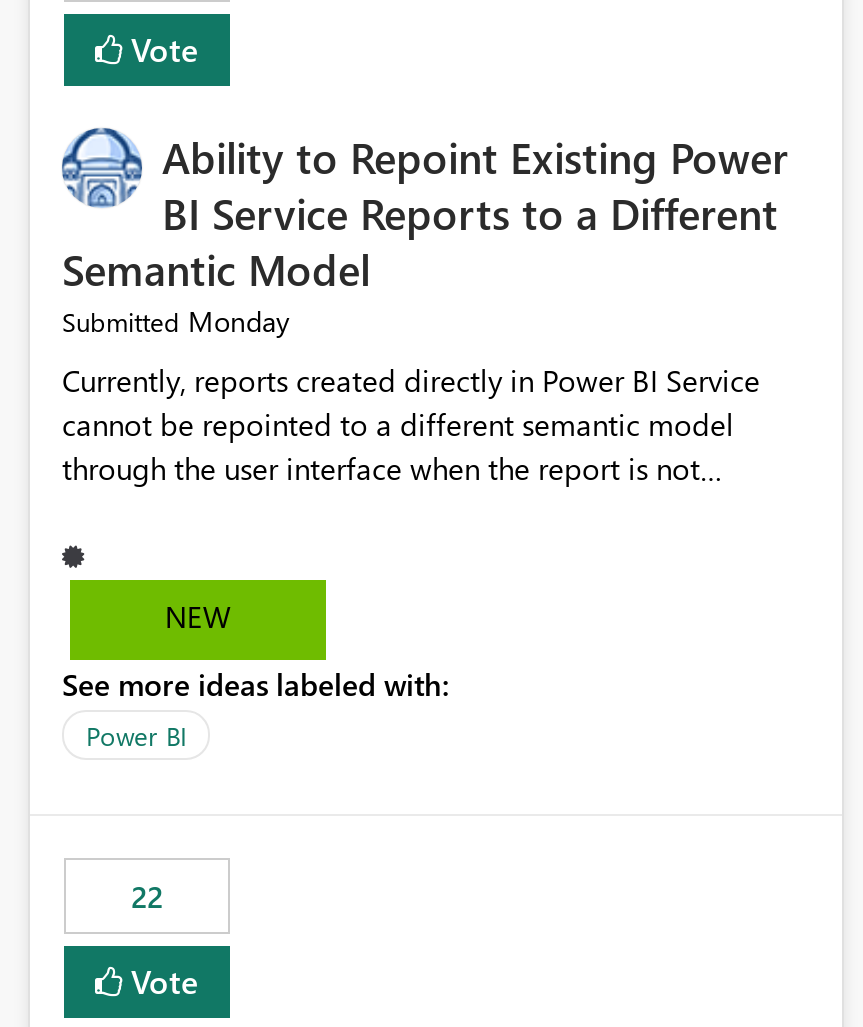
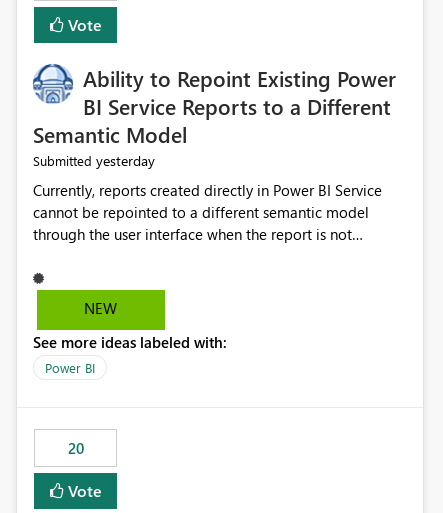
- Submitted Monday
+ Submitted yesterday

- 22
+ 20
